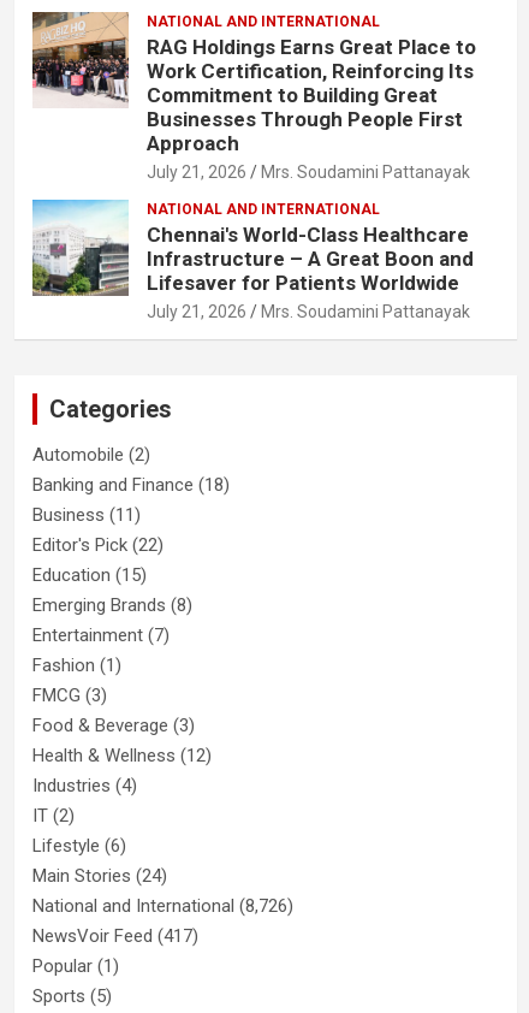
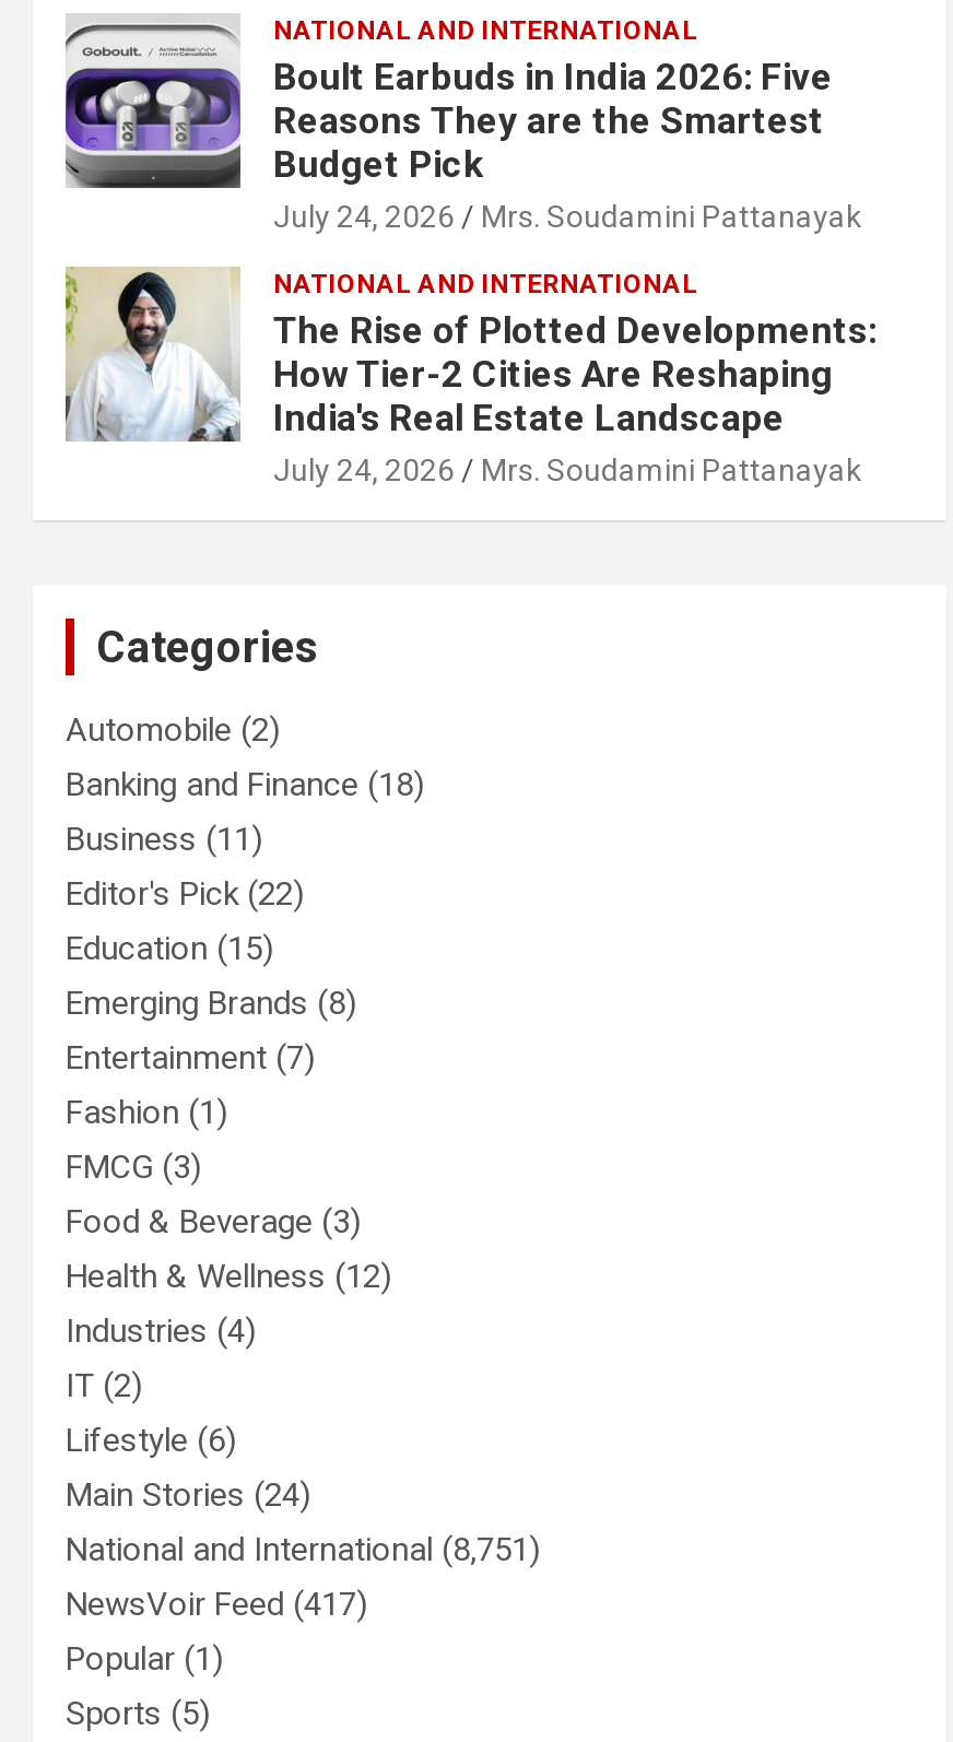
- [image]
- RAG Holdings Earns Great Place to
- Work Certification, Reinforcing Its
- Commitment to Building Great
- Businesses Through People First
- Approach
- July 21, 2026
+ [image]
+ Boult Earbuds in India 2026: Five
+ Reasons They are the Smartest
+ Budget Pick
+ July 24, 2026

- [image]
- Chennai's World-Class Healthcare
- Infrastructure – A Great Boon and
- Lifesaver for Patients Worldwide
- July 21, 2026
+ [image]
+ The Rise of Plotted Developments:
+ How Tier-2 Cities Are Reshaping
+ India's Real Estate Landscape
+ July 24, 2026

- National and International (8,726)
+ National and International (8,751)
